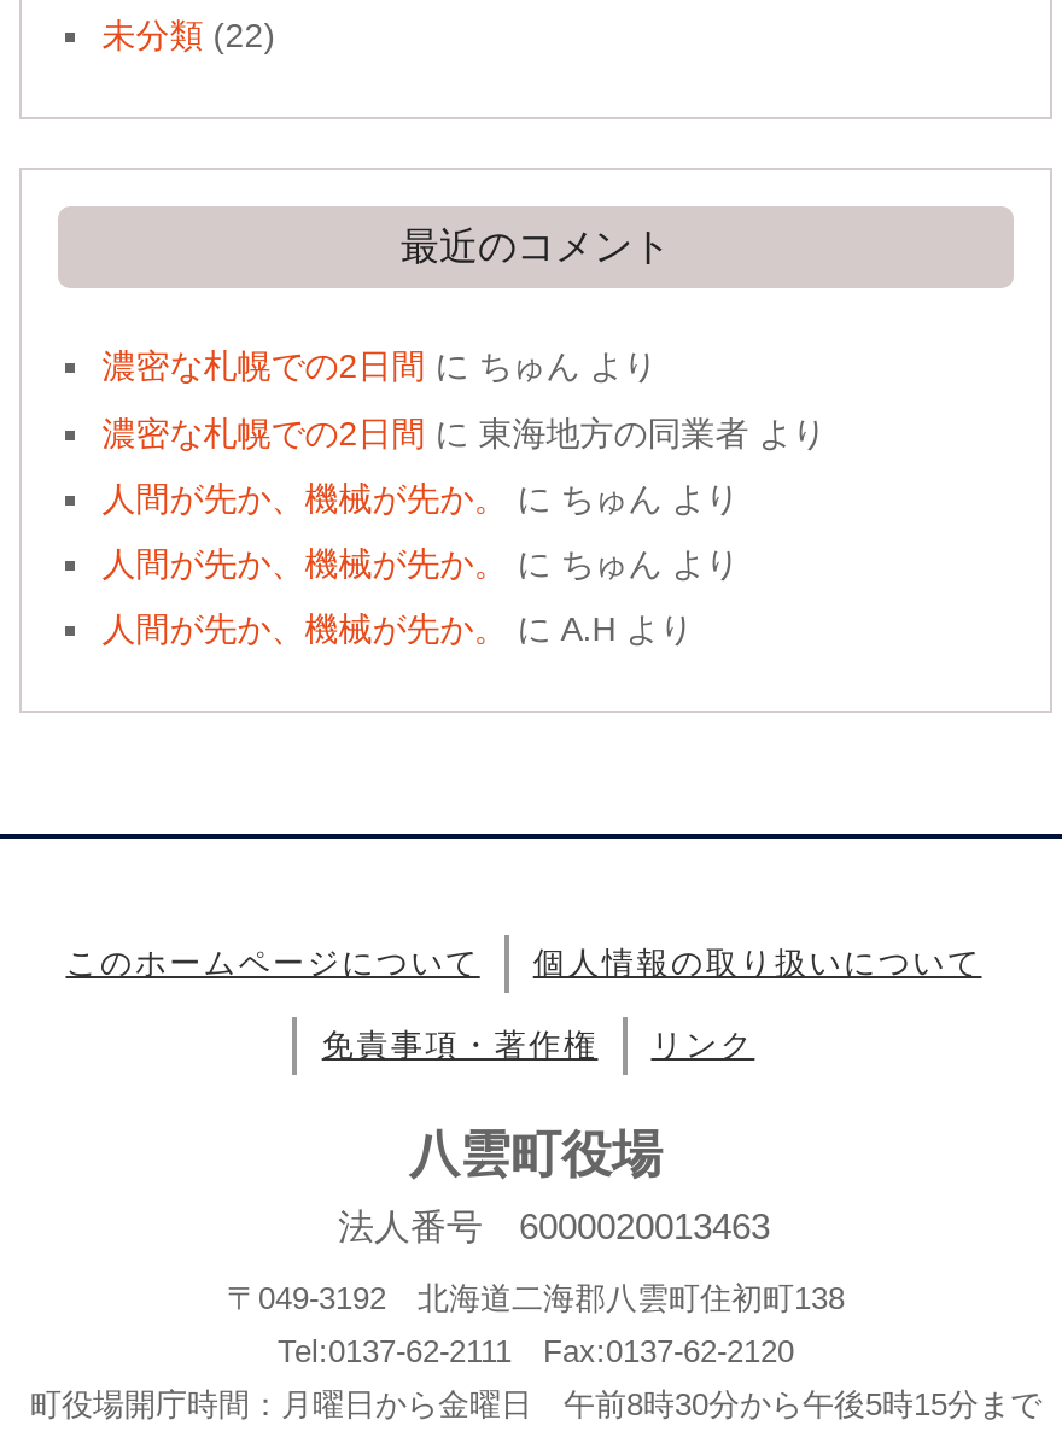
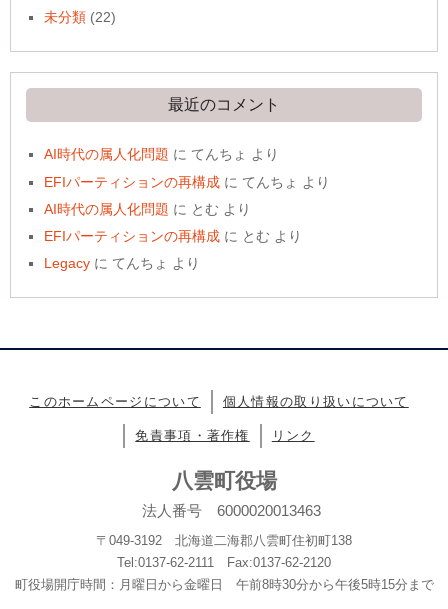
- 濃密な札幌での2日間にちゅんより
+ AI時代の属人化問題にてんちょより

- 濃密な札幌での2日間に東海地方の同業者より
+ EFIパーティションの再構成にてんちょより

- 人間が先か、機械が先か。にちゅんより
+ AI時代の属人化問題にとむより

- 人間が先か、機械が先か。にちゅんより
+ EFIパーティションの再構成にとむより

- 人間が先か、機械が先か。にA.Hより
+ Legacyにてんちょより
